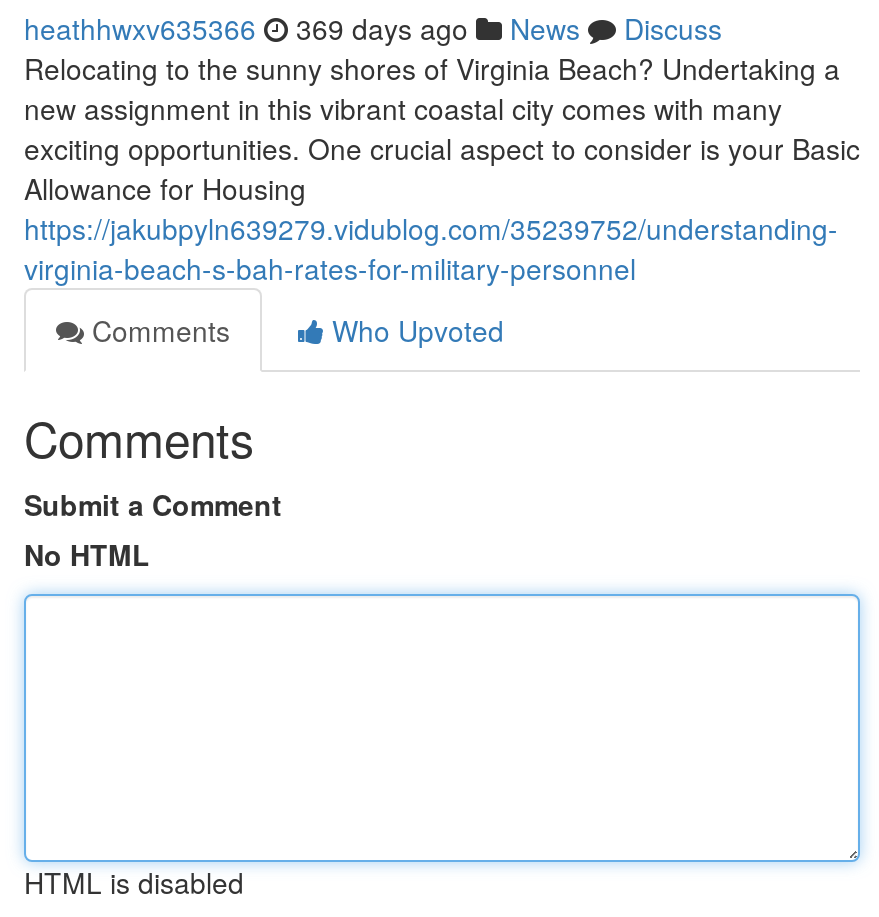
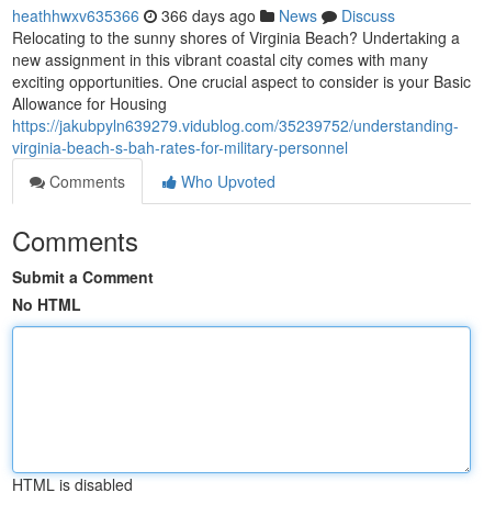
- heathhwxv635366 369 days ago News Discuss
+ heathhwxv635366 366 days ago News Discuss
